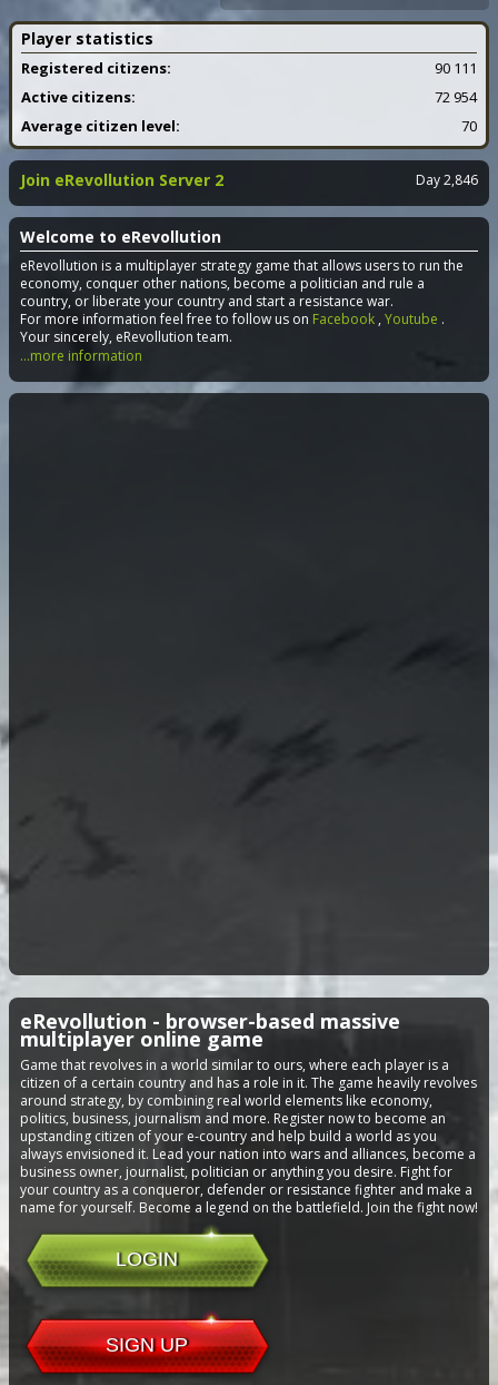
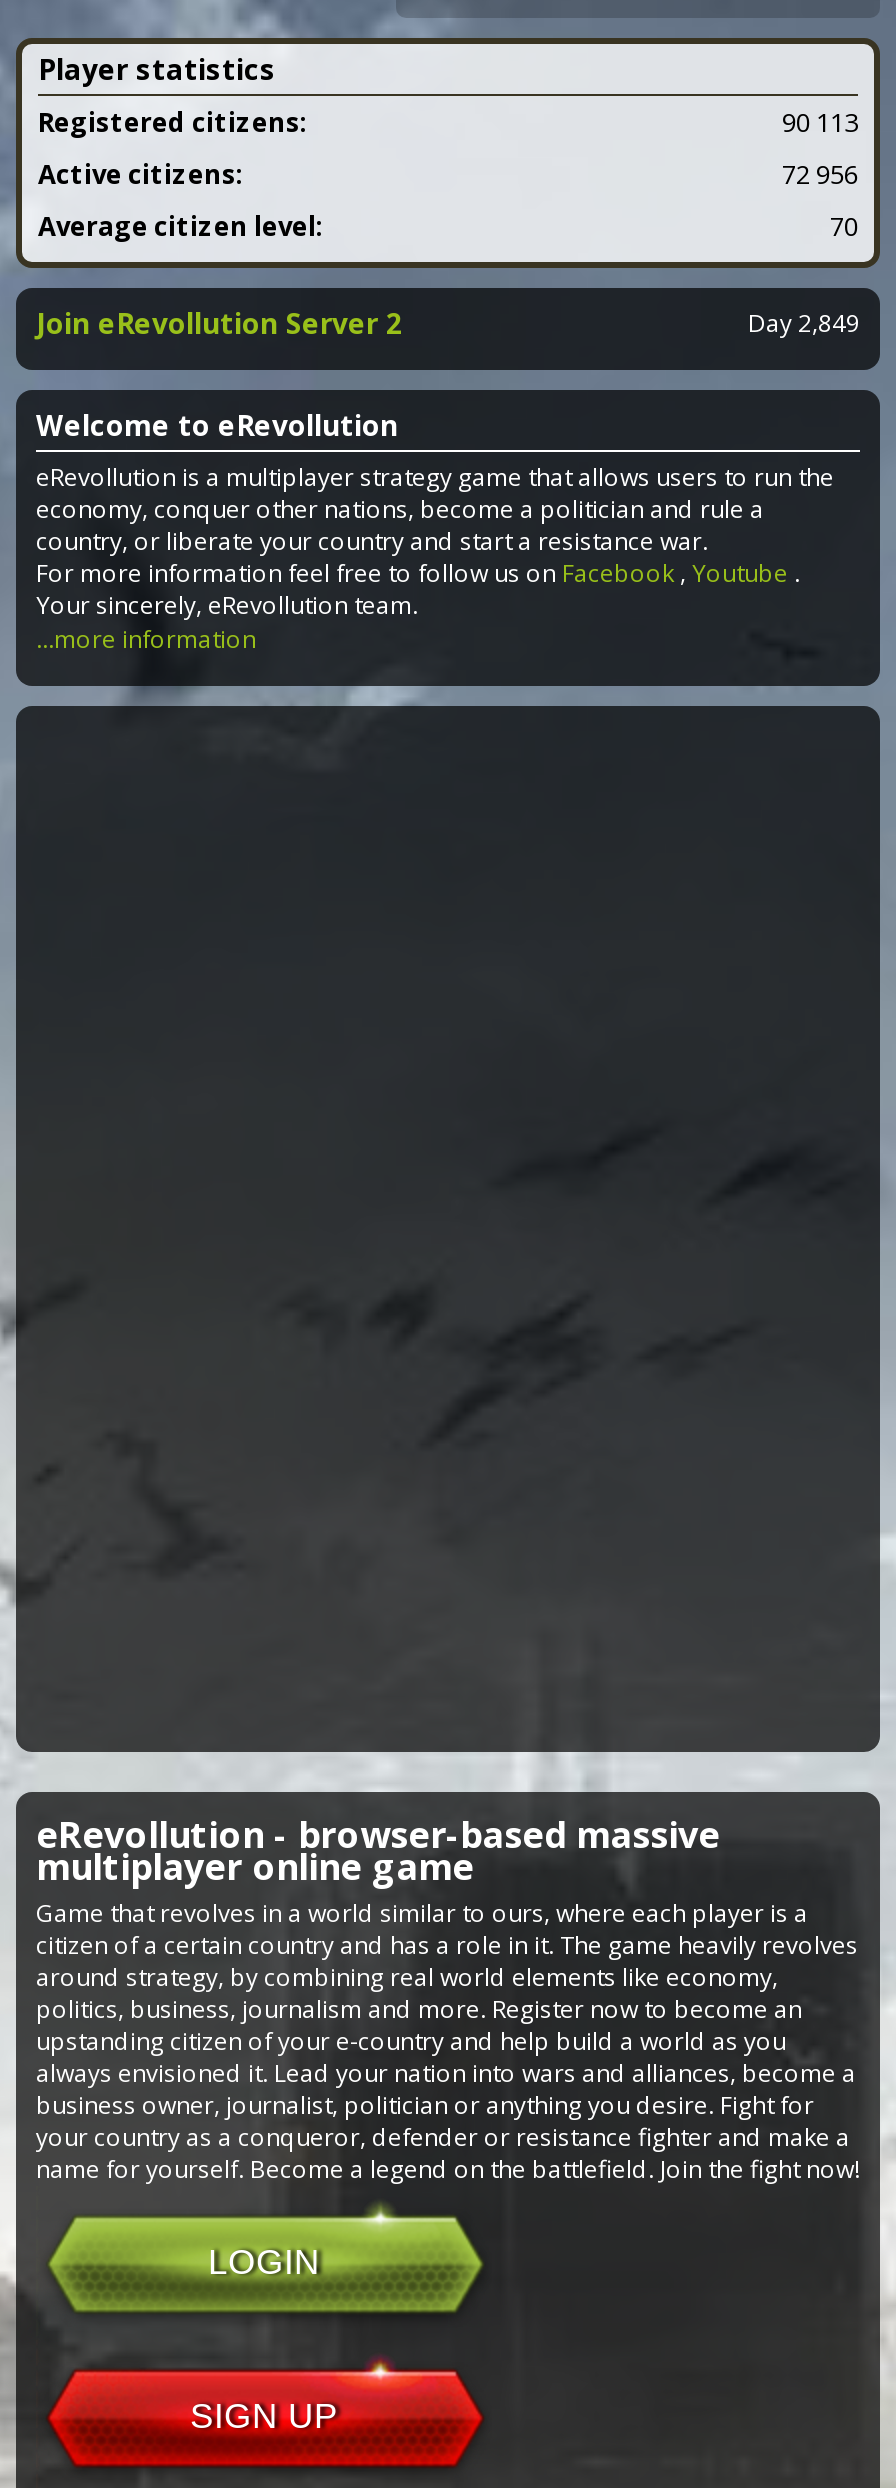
- 90 111
+ 90 113

- 72 954
+ 72 956

- Day 2,846
+ Day 2,849
